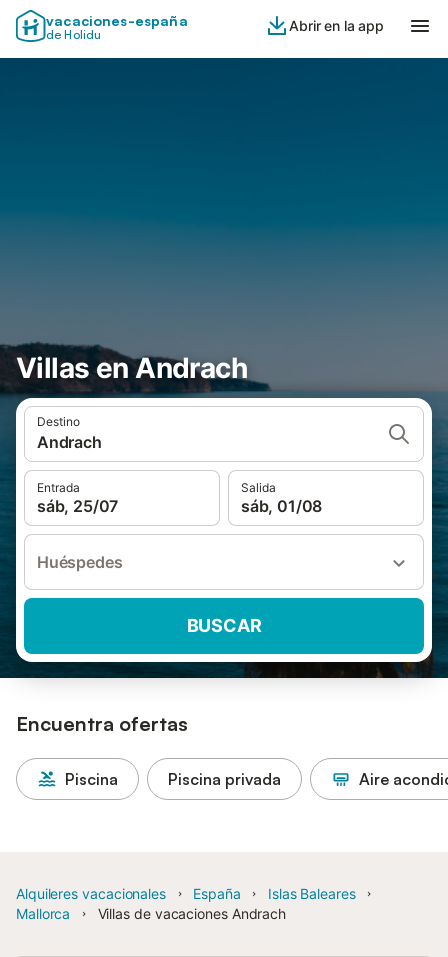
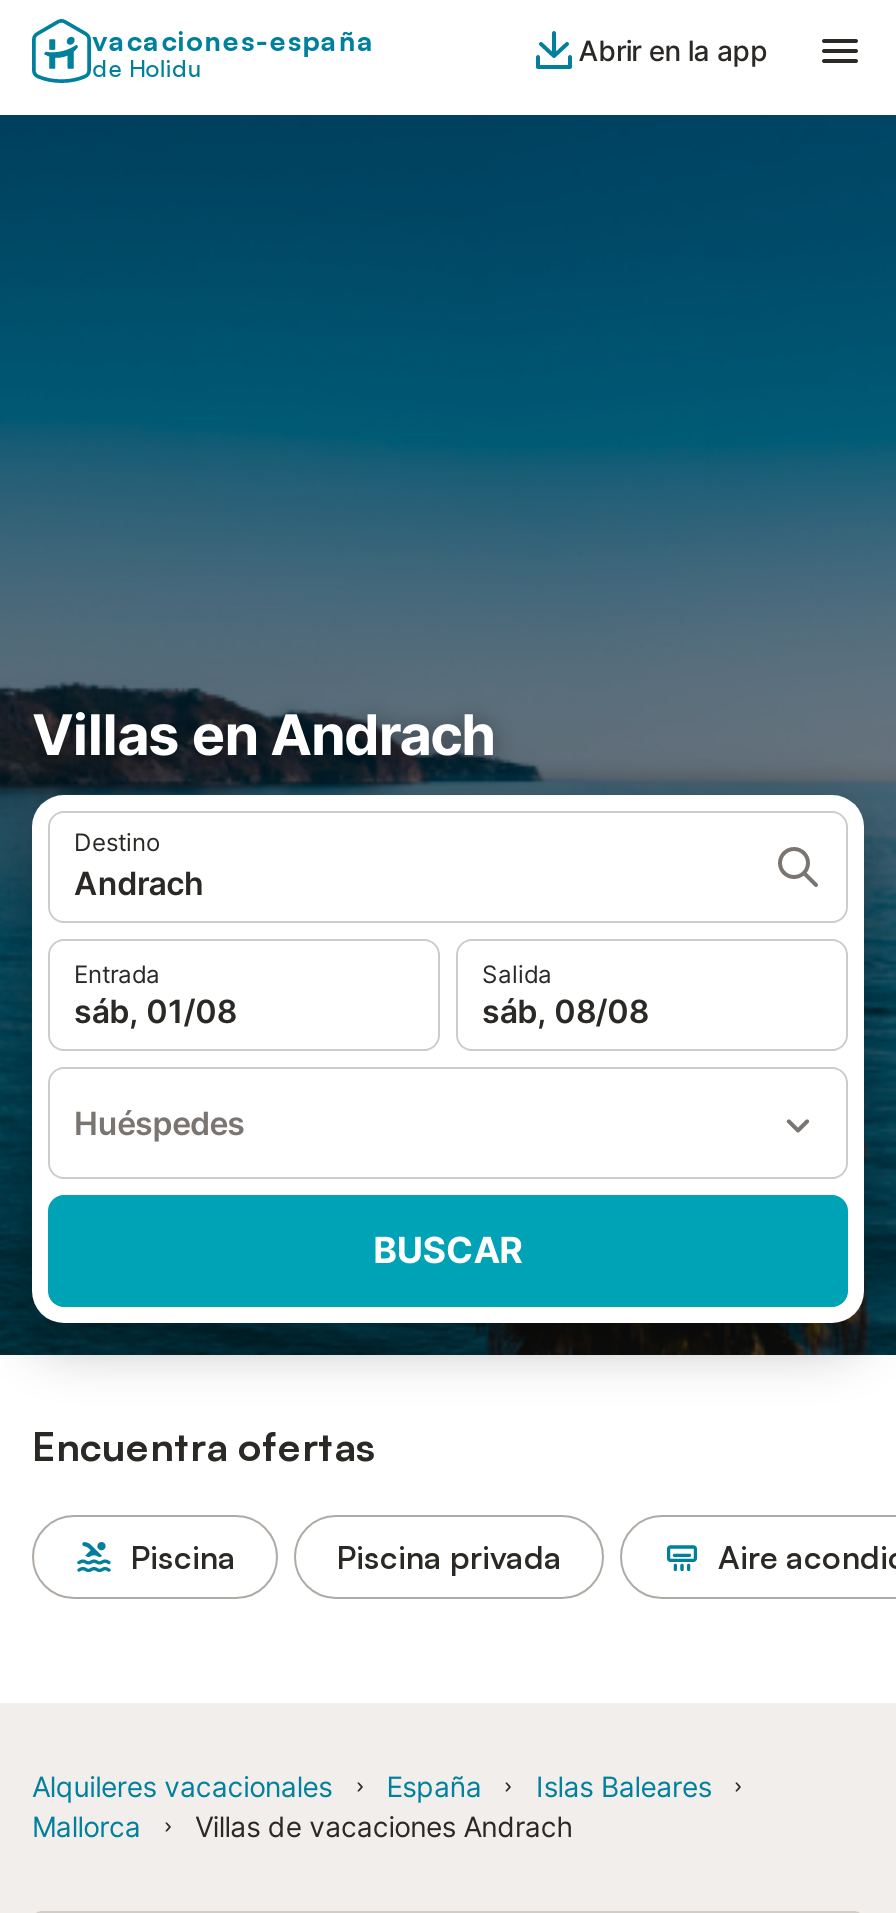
- sáb, 25/07
+ sáb, 01/08

- sáb, 01/08
+ sáb, 08/08
